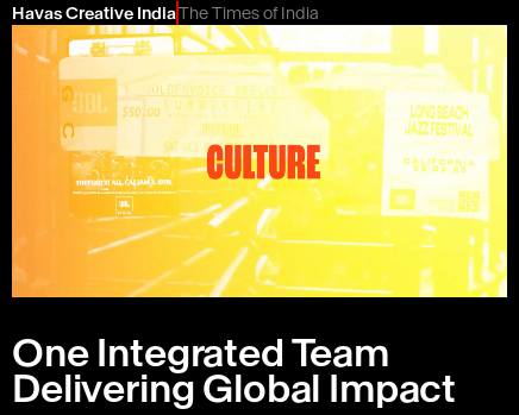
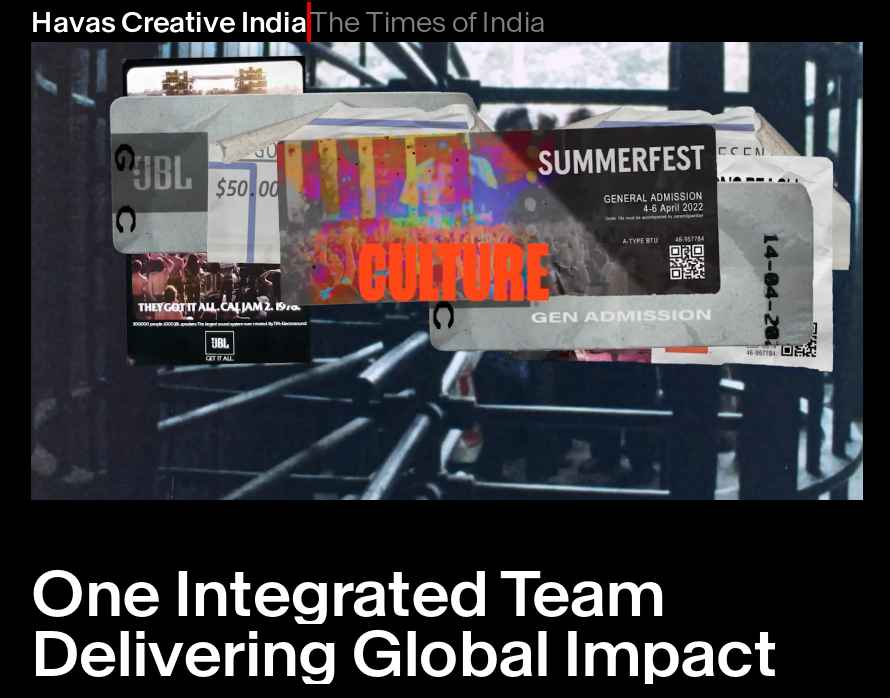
- [image]
+ [image]
